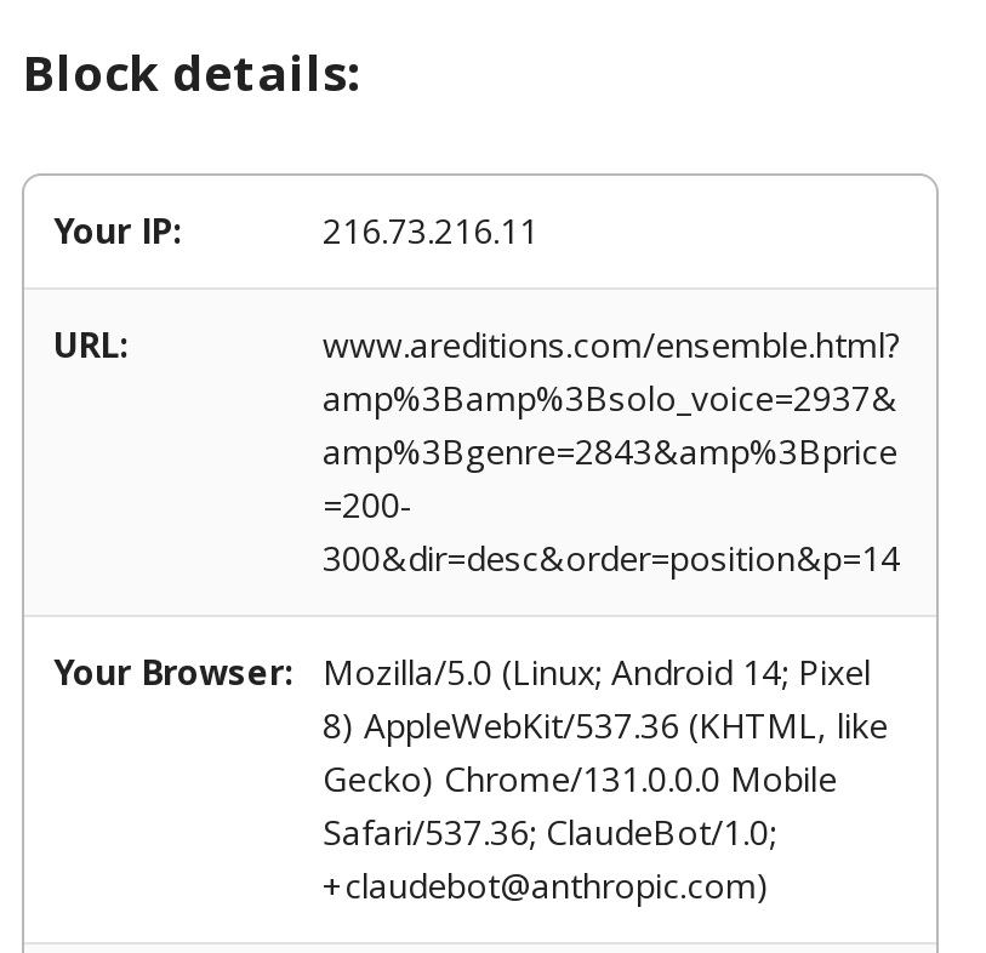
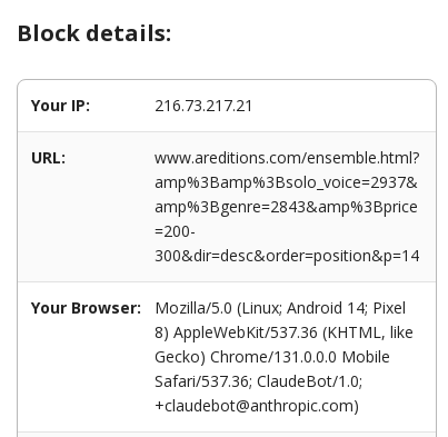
- 216.73.216.11
+ 216.73.217.21
